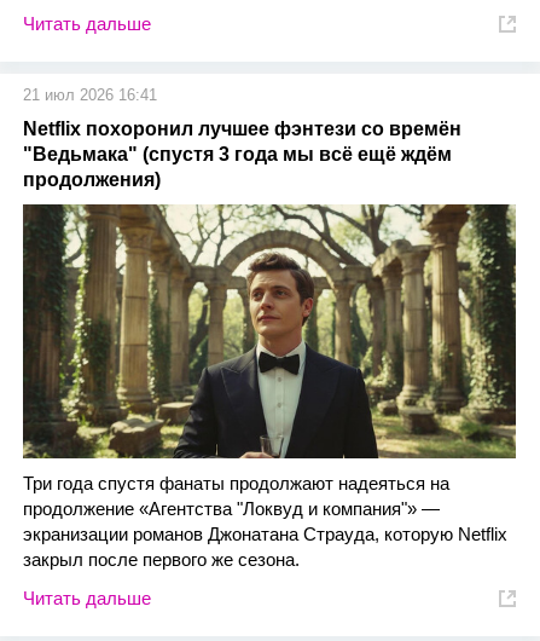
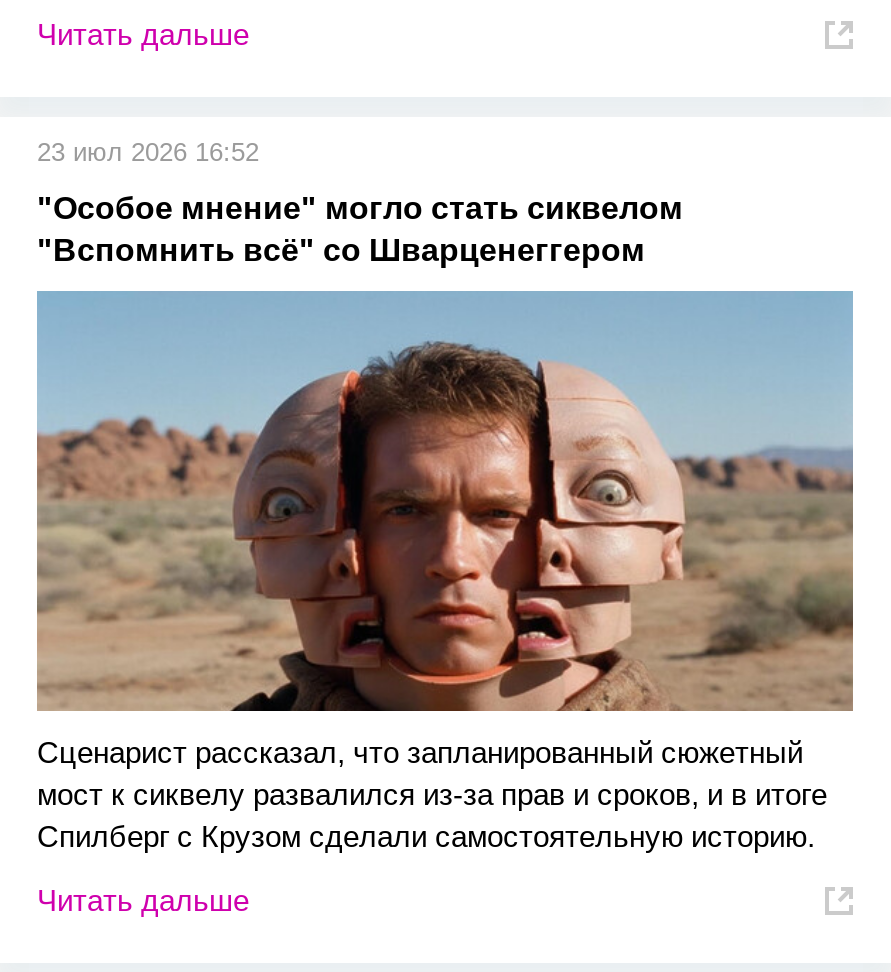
- 21 июл 2026 16:41
+ 23 июл 2026 16:52

- Netflix похоронил лучшее фэнтези со времён
- "Ведьмака" (спустя 3 года мы всё ещё ждём
- продолжения)
+ "Особое мнение" могло стать сиквелом
+ "Вспомнить всё" со Шварценеггером

- [image]
- Три года спустя фанаты продолжают надеяться на
- продолжение «Агентства "Локвуд и компания"» —
- экранизации романов Джонатана Страуда, которую Netflix
- закрыл после первого же сезона.
+ [image]
+ Сценарист рассказал, что запланированный сюжетный
+ мост к сиквелу развалился из-за прав и сроков, и в итоге
+ Спилберг с Крузом сделали самостоятельную историю.
